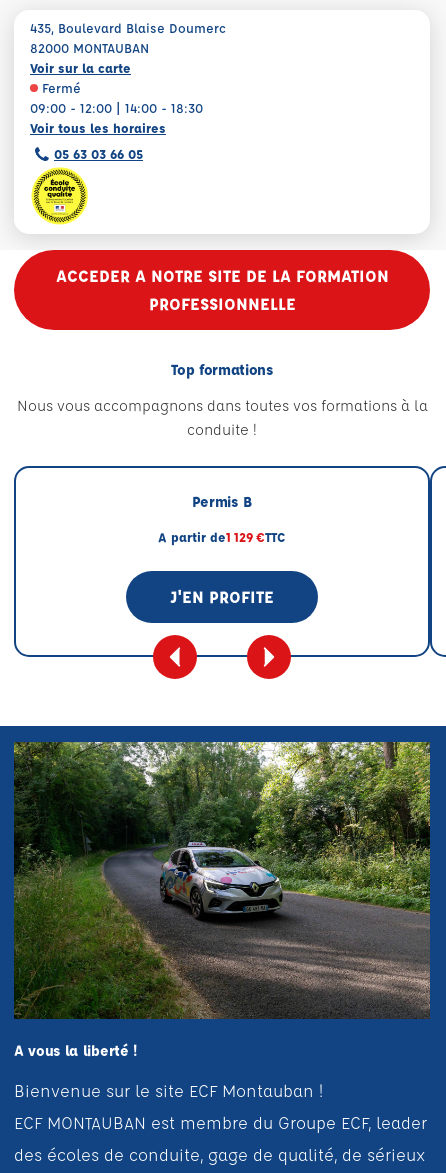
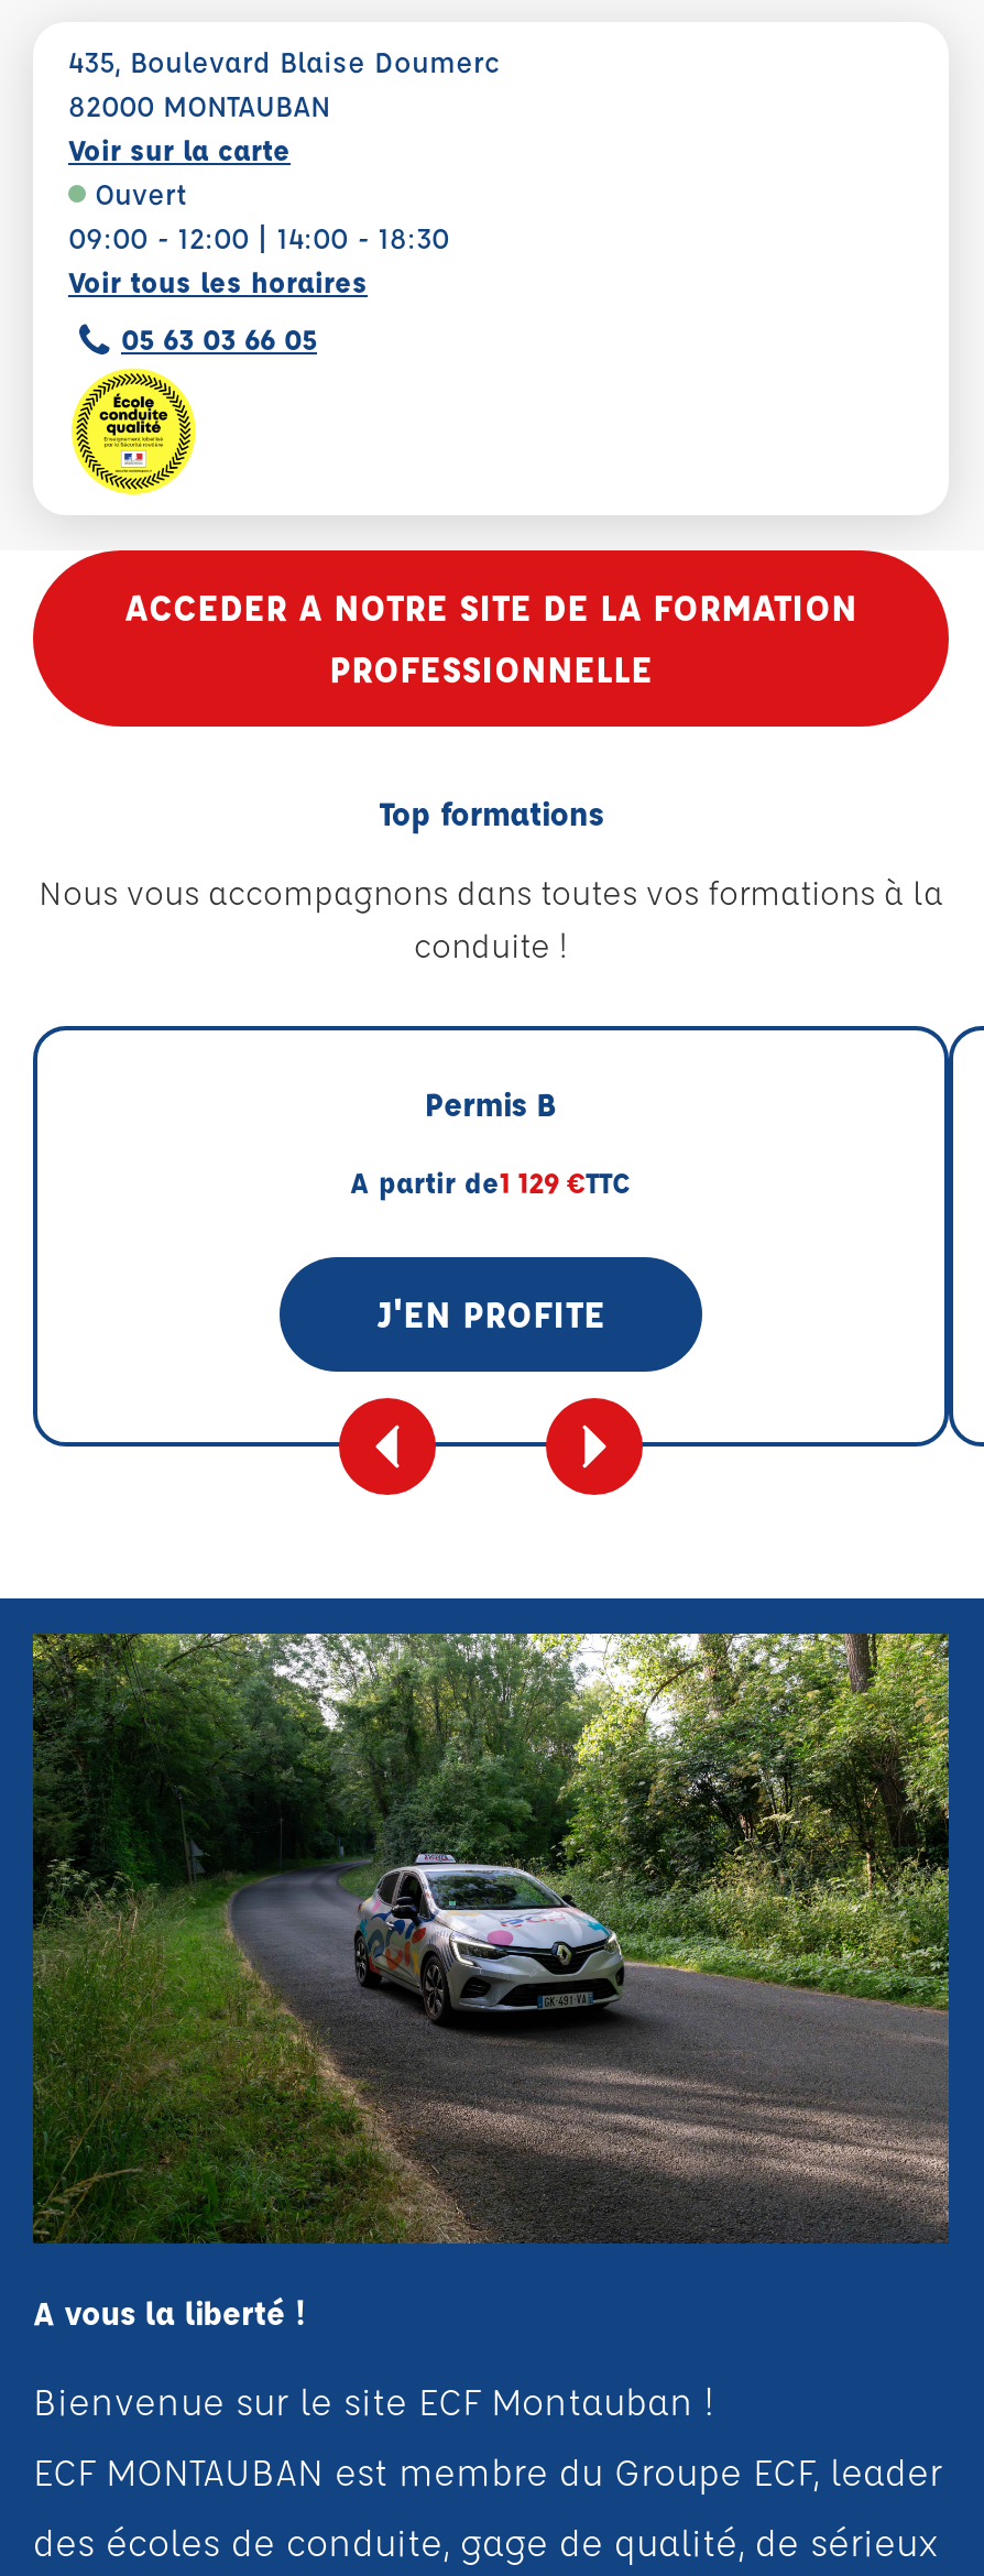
- Fermé
+ Ouvert
